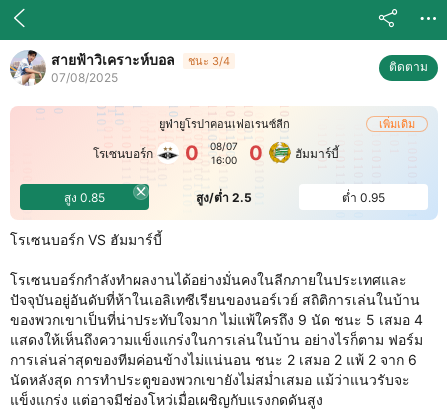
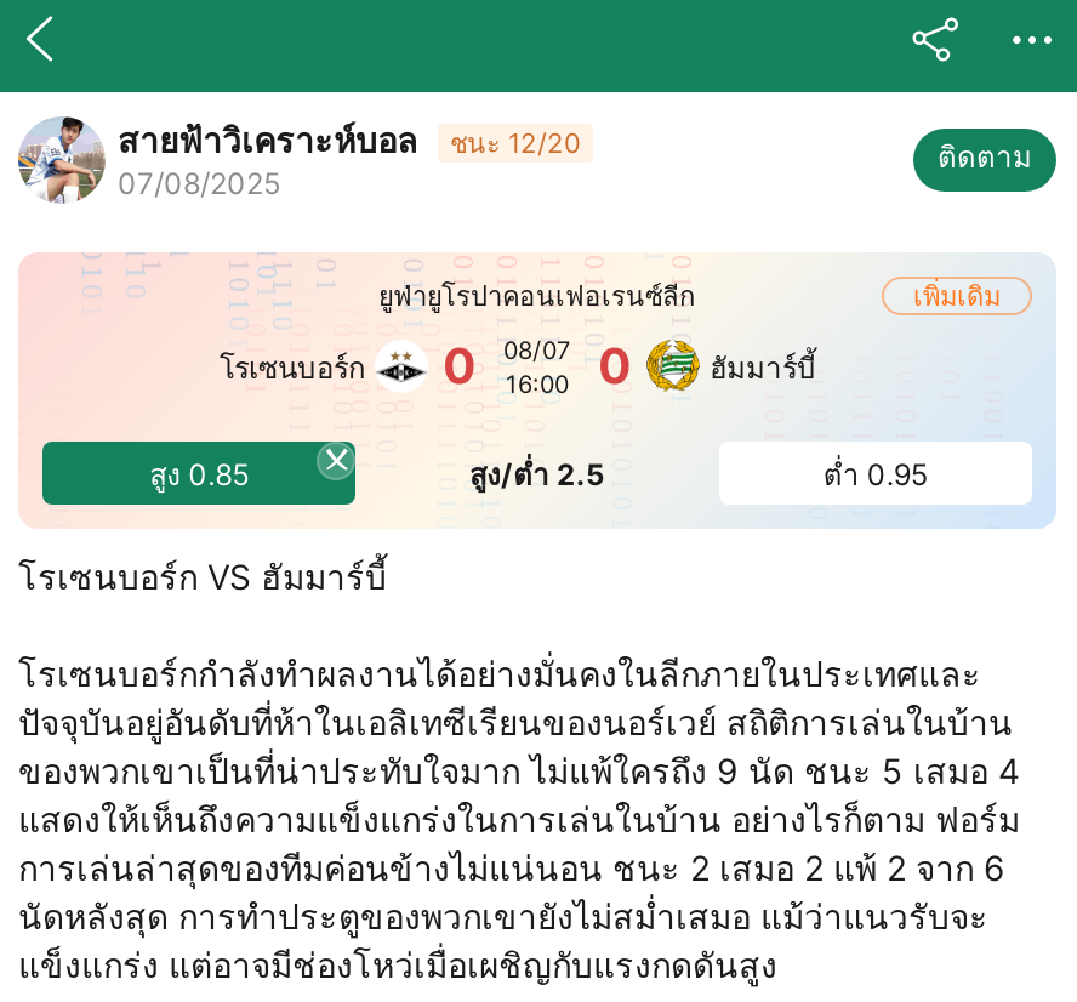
- สายฟ้าวิเคราะห์บอล ชนะ 3/4
+ สายฟ้าวิเคราะห์บอล ชนะ 12/20
